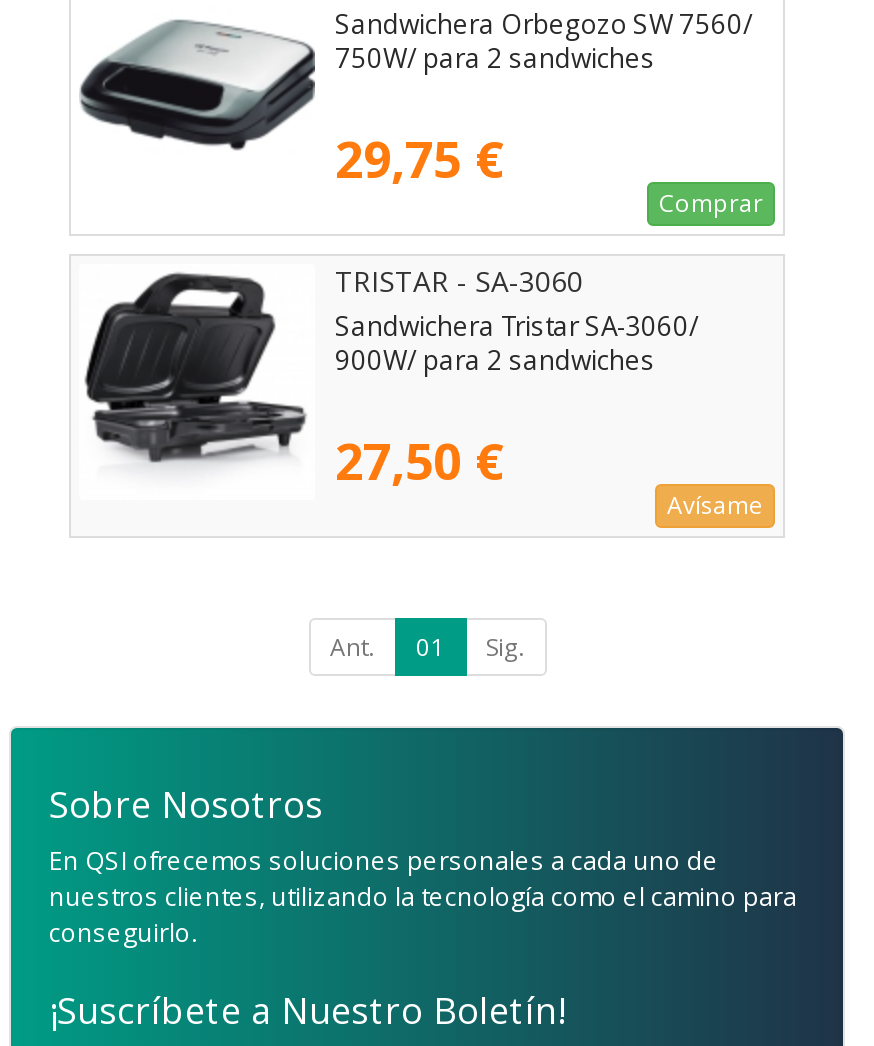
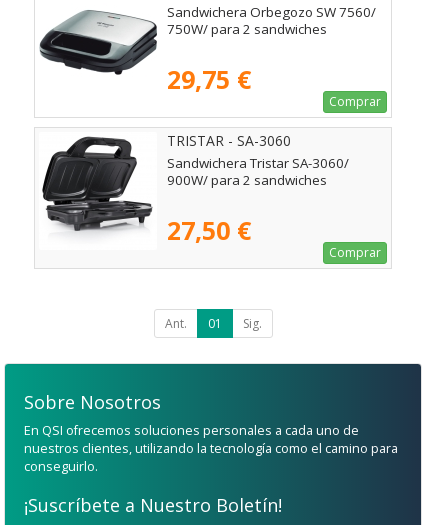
- Avísame
+ Comprar
